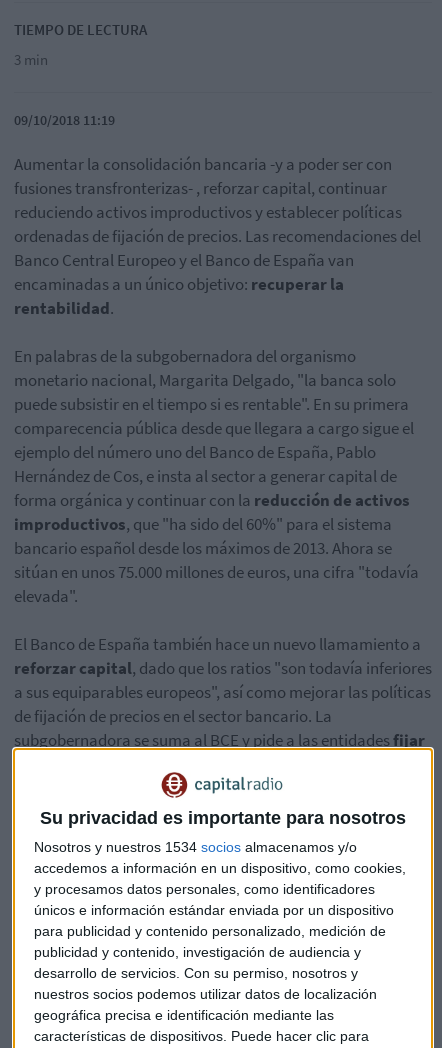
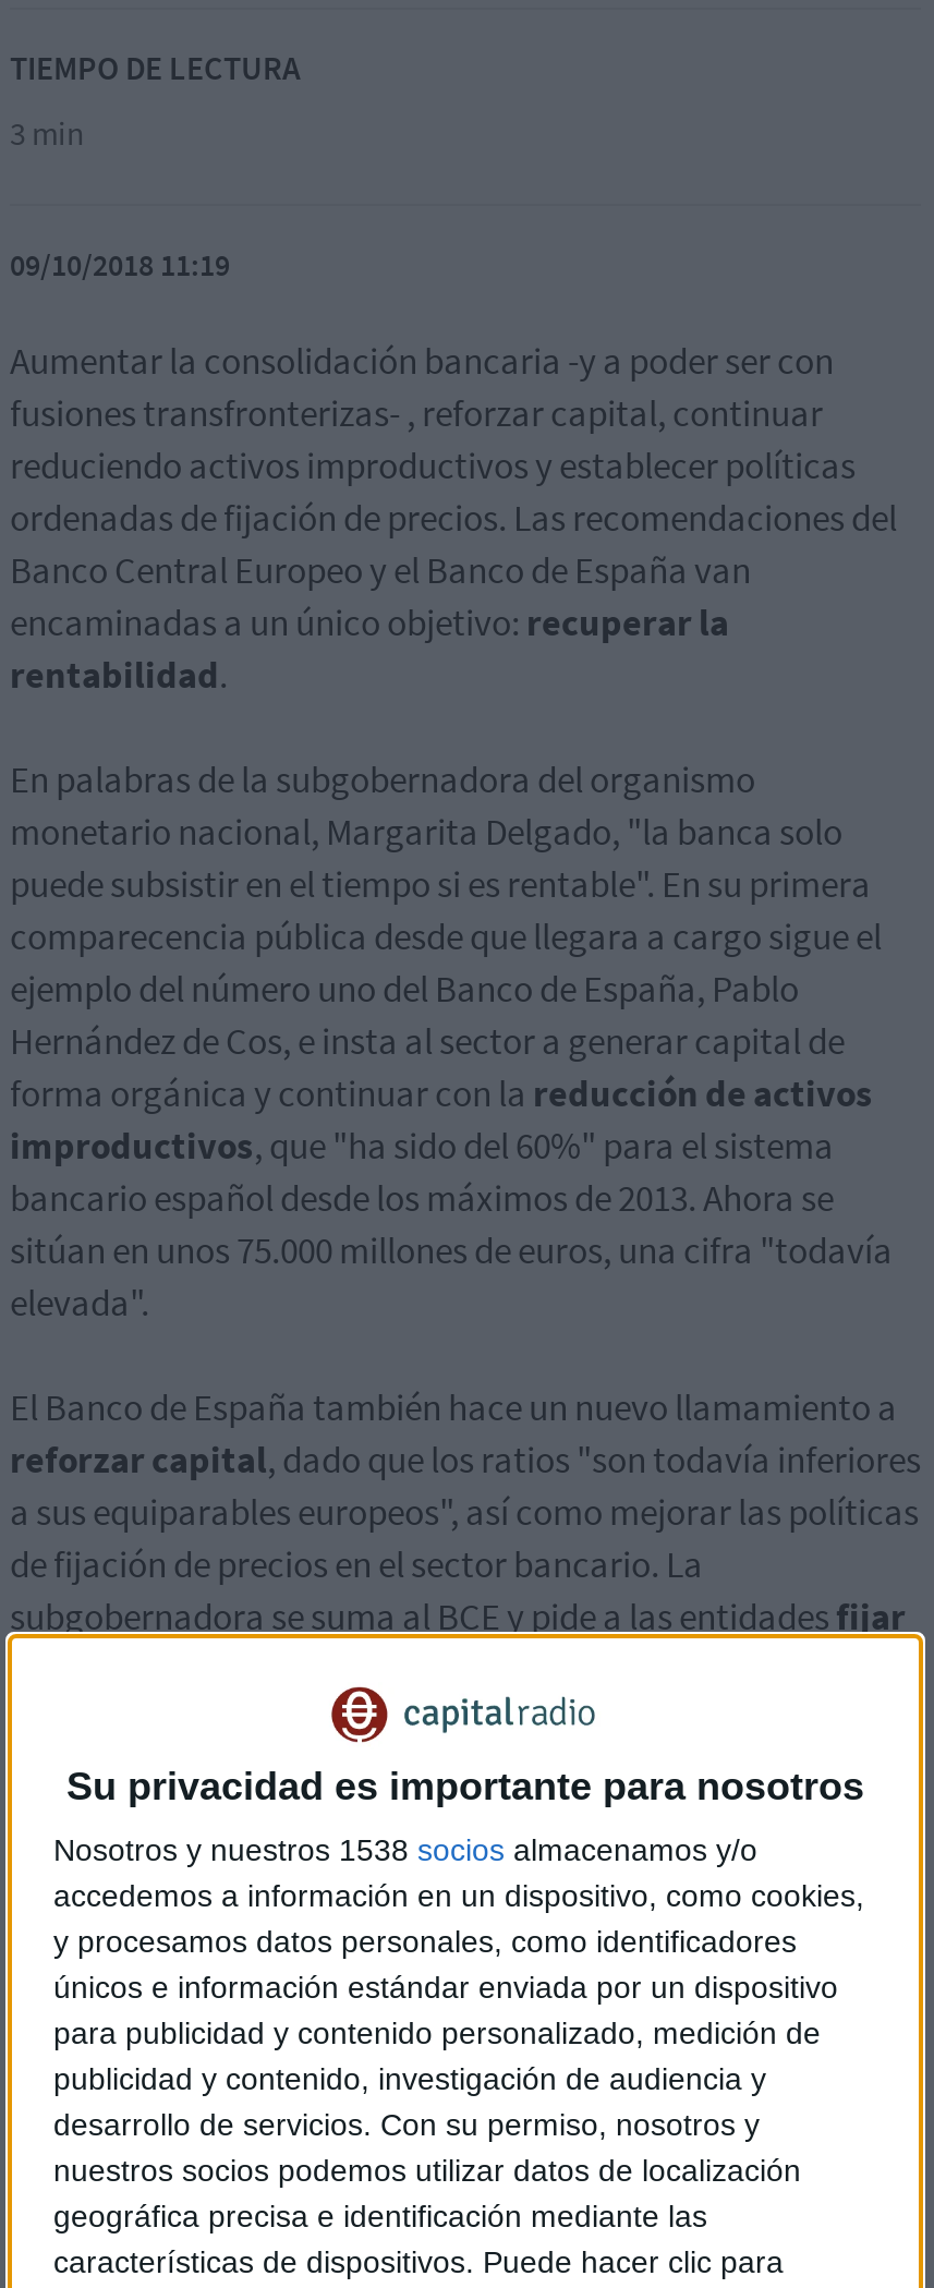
- Nosotros y nuestros 1534 socios almacenamos y/o
+ Nosotros y nuestros 1538 socios almacenamos y/o
